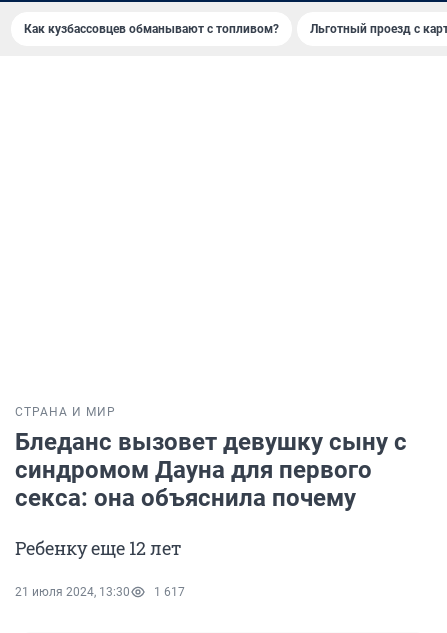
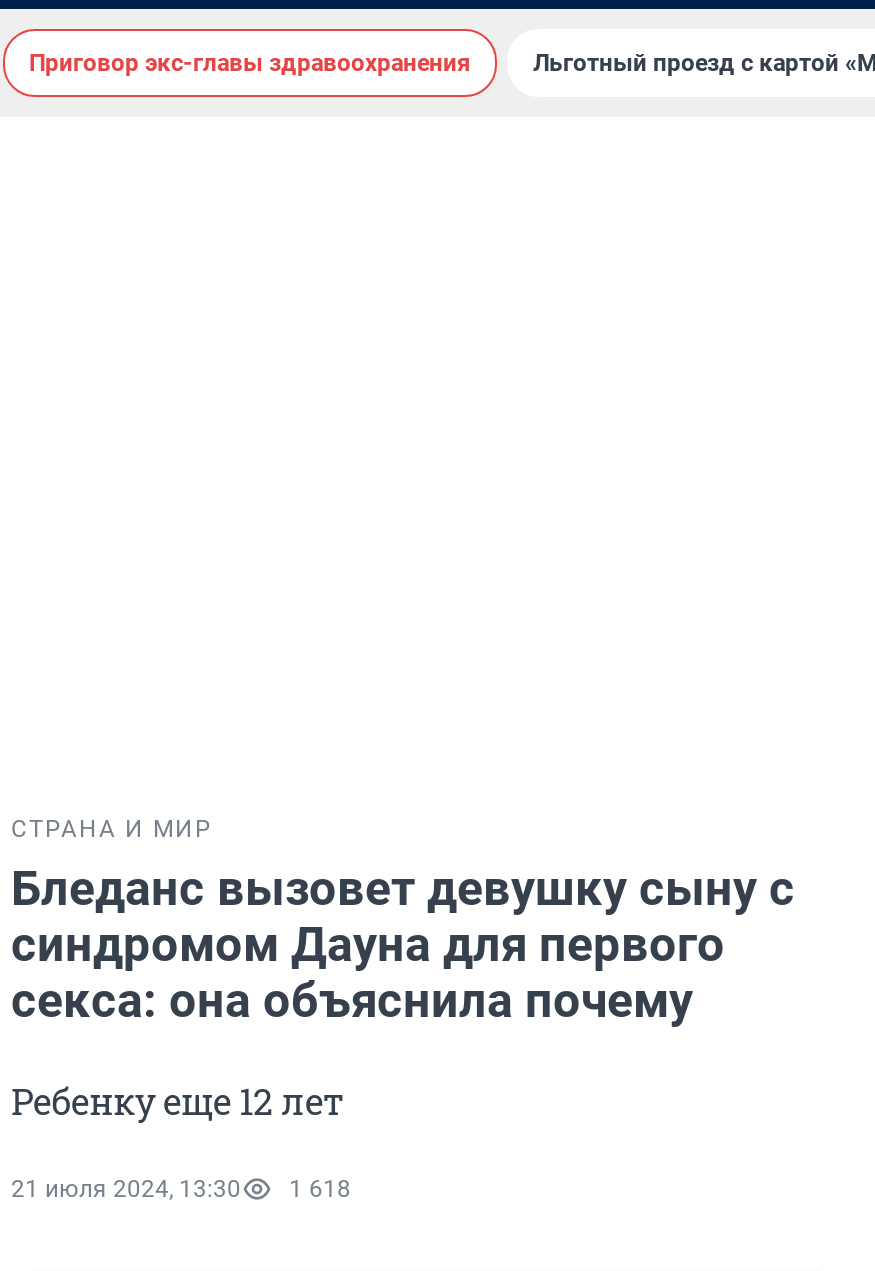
- Как кузбассовцев обманывают с топливом?
+ Приговор экс-главы здравоохранения

- 21 июля 2024, 13:30 1 617
+ 21 июля 2024, 13:30 1 618
